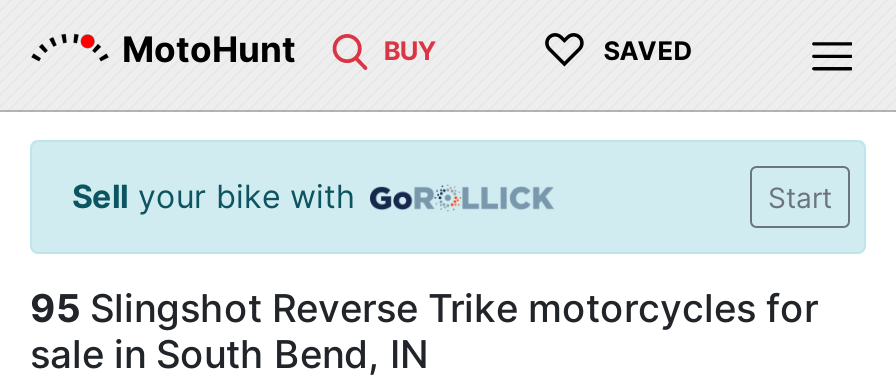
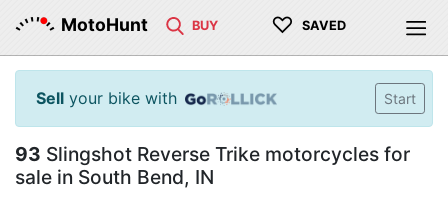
- 95 Slingshot Reverse Trike motorcycles for
+ 93 Slingshot Reverse Trike motorcycles for
